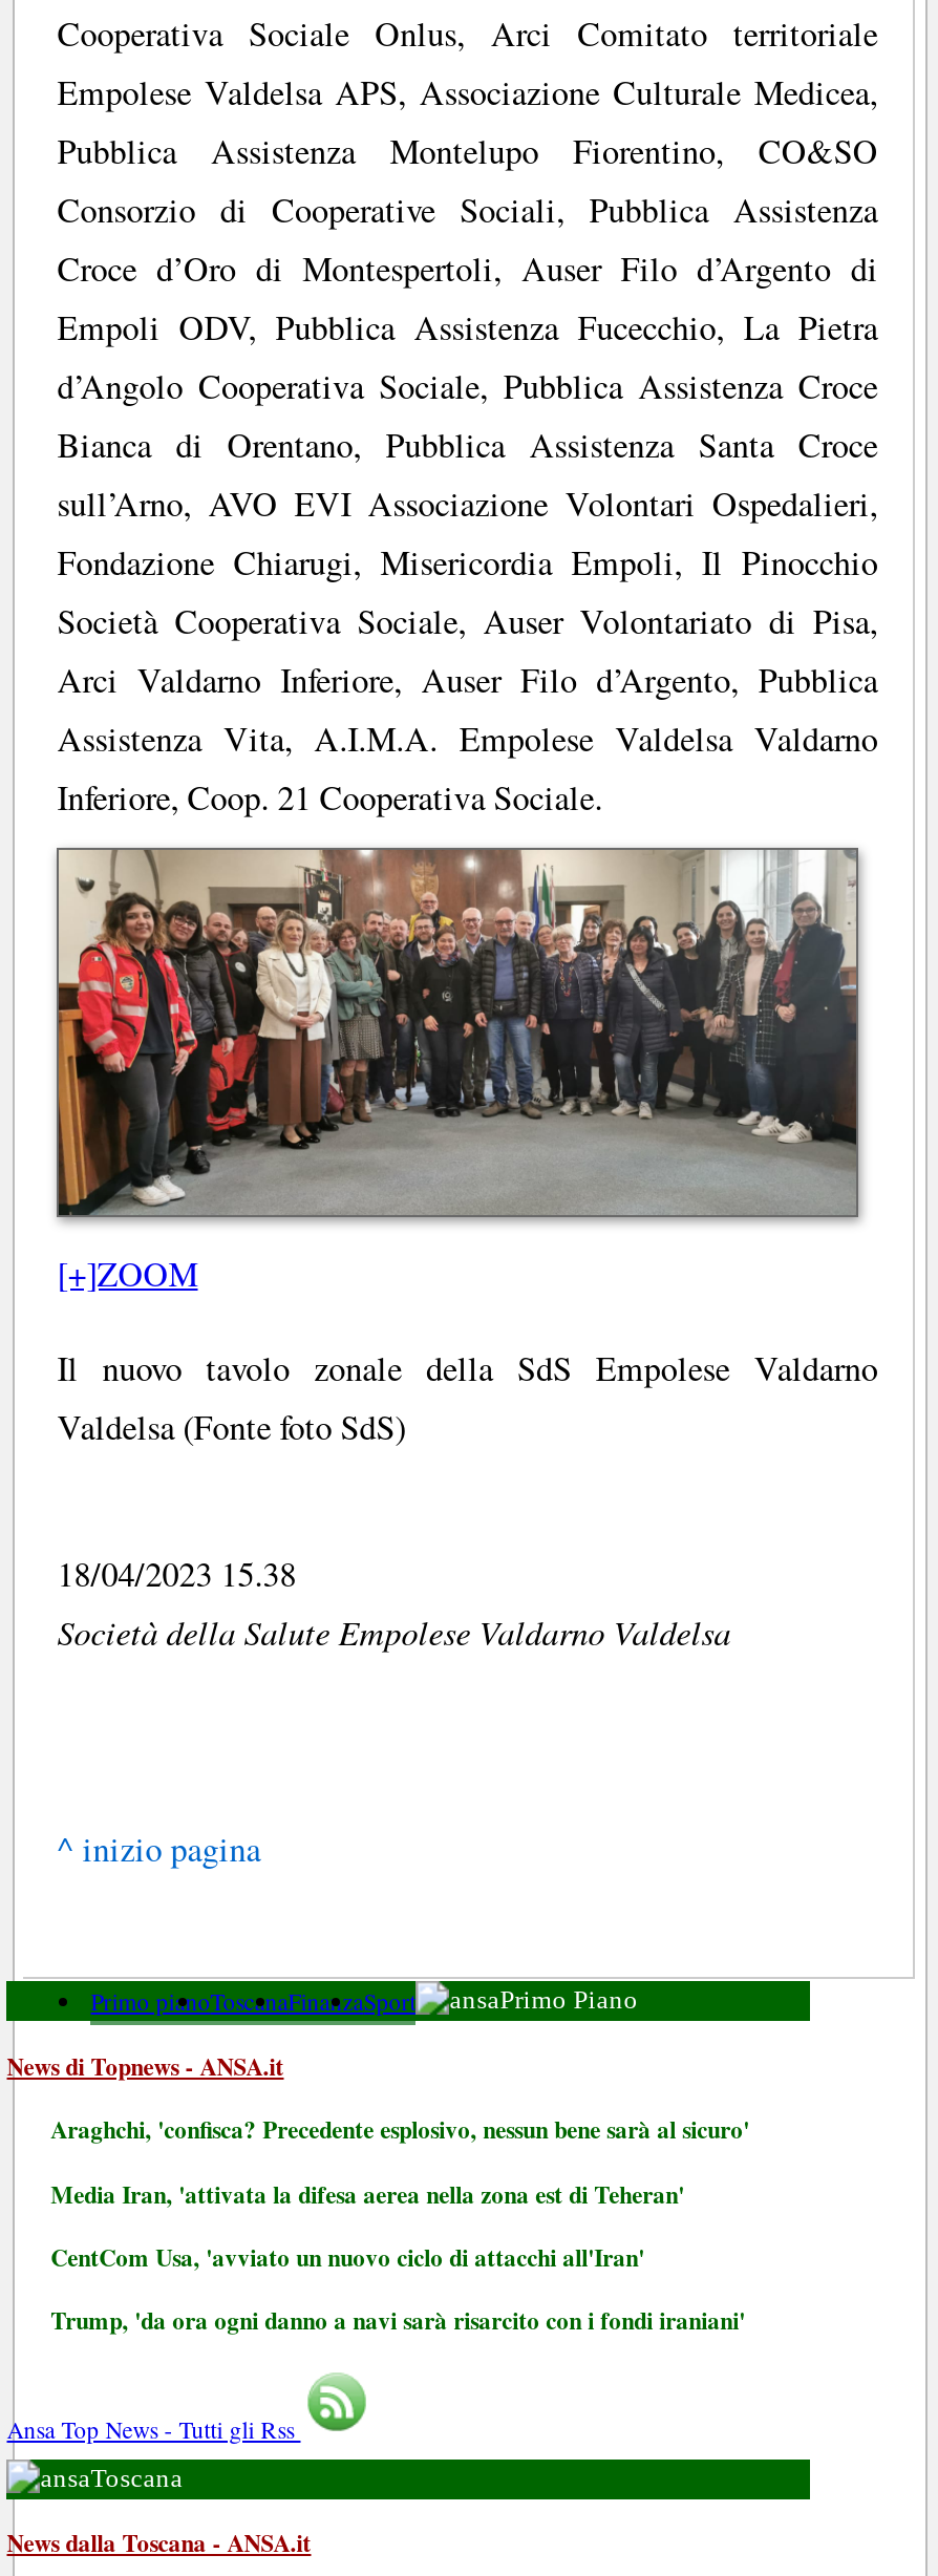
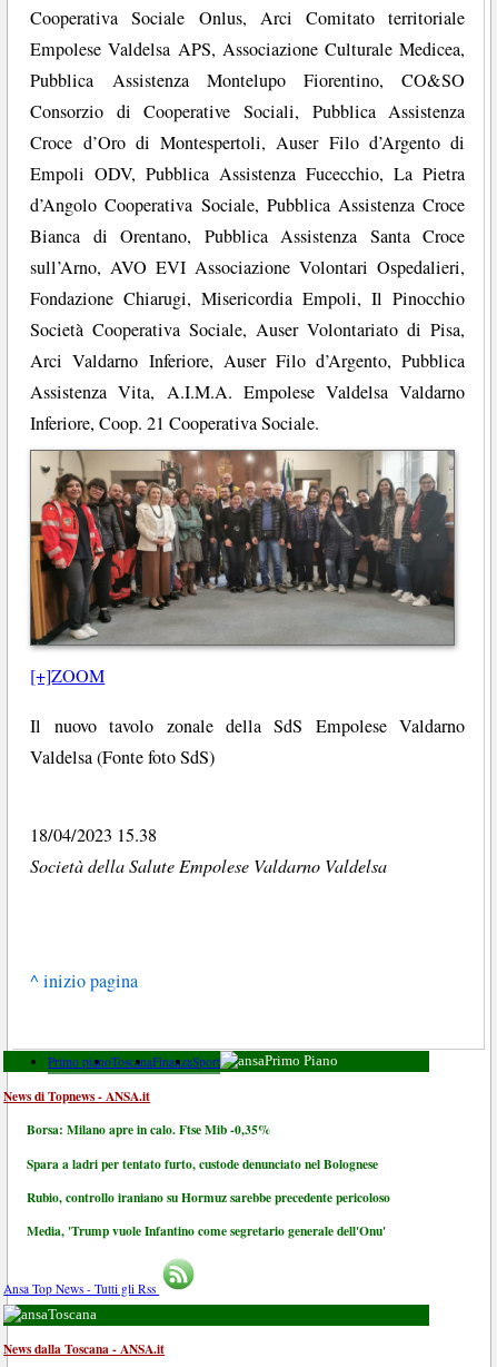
- Araghchi, 'confisca? Precedente esplosivo, nessun bene sarà al sicuro'
+ Borsa: Milano apre in calo. Ftse Mib -0,35%

- Media Iran, 'attivata la difesa aerea nella zona est di Teheran'
+ Spara a ladri per tentato furto, custode denunciato nel Bolognese

- CentCom Usa, 'avviato un nuovo ciclo di attacchi all'Iran'
+ Rubio, controllo iraniano su Hormuz sarebbe precedente pericoloso

- Trump, 'da ora ogni danno a navi sarà risarcito con i fondi iraniani'
+ Media, 'Trump vuole Infantino come segretario generale dell'Onu'
